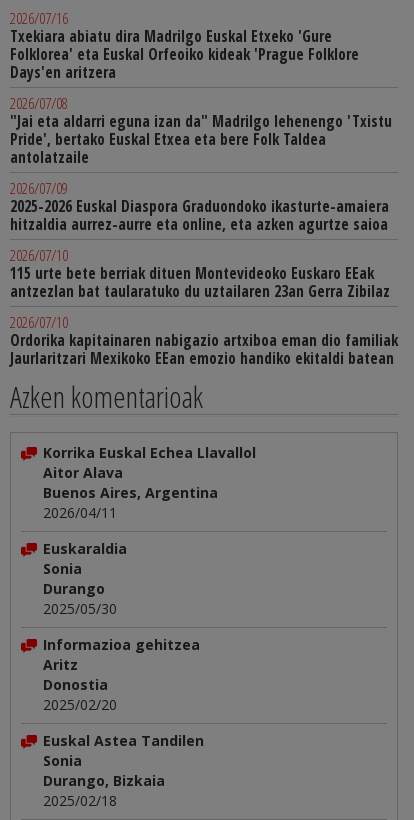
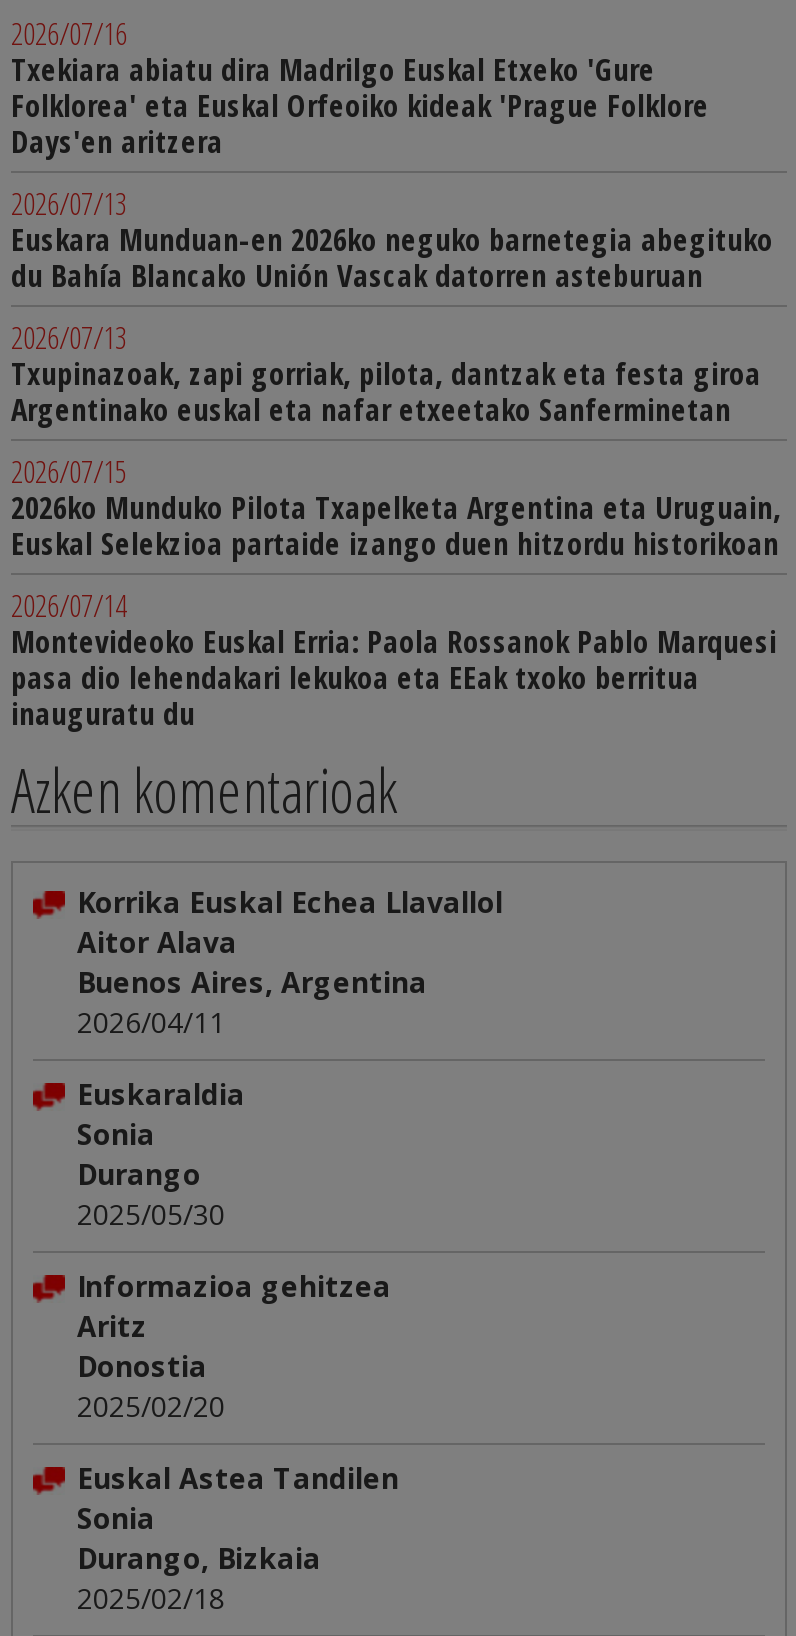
- 2026/07/08
- "Jai eta aldarri eguna izan da" Madrilgo lehenengo 'Txistu
- Pride', bertako Euskal Etxea eta bere Folk Taldea
- antolatzaile
+ 2026/07/13
+ Euskara Munduan-en 2026ko neguko barnetegia abegituko
+ du Bahía Blancako Unión Vascak datorren asteburuan

- 2026/07/09
- 2025-2026 Euskal Diaspora Graduondoko ikasturte-amaiera
- hitzaldia aurrez-aurre eta online, eta azken agurtze saioa
+ 2026/07/13
+ Txupinazoak, zapi gorriak, pilota, dantzak eta festa giroa
+ Argentinako euskal eta nafar etxeetako Sanferminetan

- 2026/07/10
- 115 urte bete berriak dituen Montevideoko Euskaro EEak
- antzezlan bat taularatuko du uztailaren 23an Gerra Zibilaz
+ 2026/07/15
+ 2026ko Munduko Pilota Txapelketa Argentina eta Uruguain,
+ Euskal Selekzioa partaide izango duen hitzordu historikoan

- 2026/07/10
- Ordorika kapitainaren nabigazio artxiboa eman dio familiak
- Jaurlaritzari Mexikoko EEan emozio handiko ekitaldi batean
+ 2026/07/14
+ Montevideoko Euskal Erria: Paola Rossanok Pablo Marquesi
+ pasa dio lehendakari lekukoa eta EEak txoko berritua
+ inauguratu du
